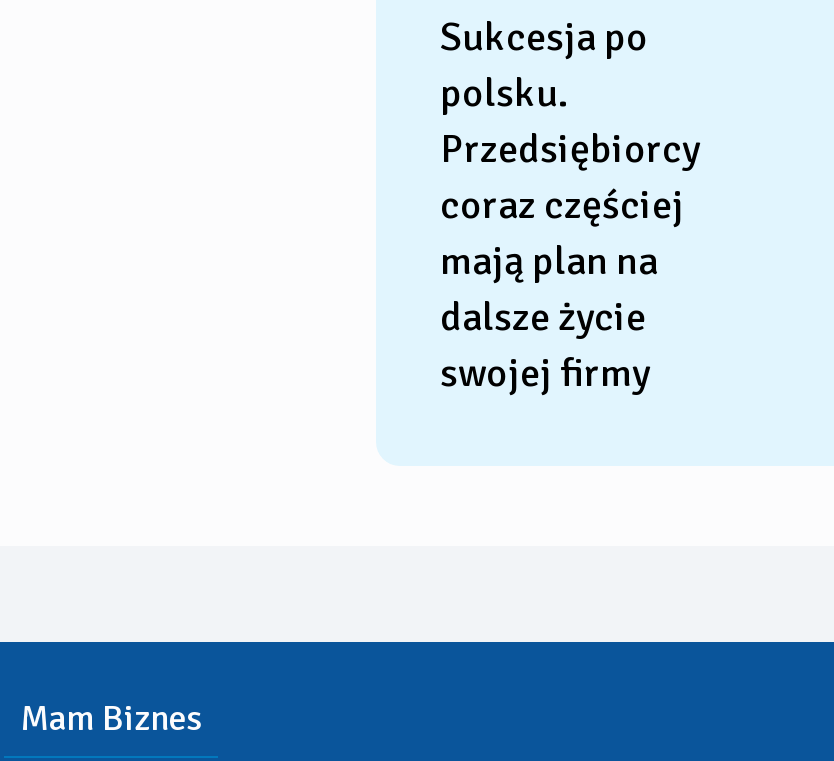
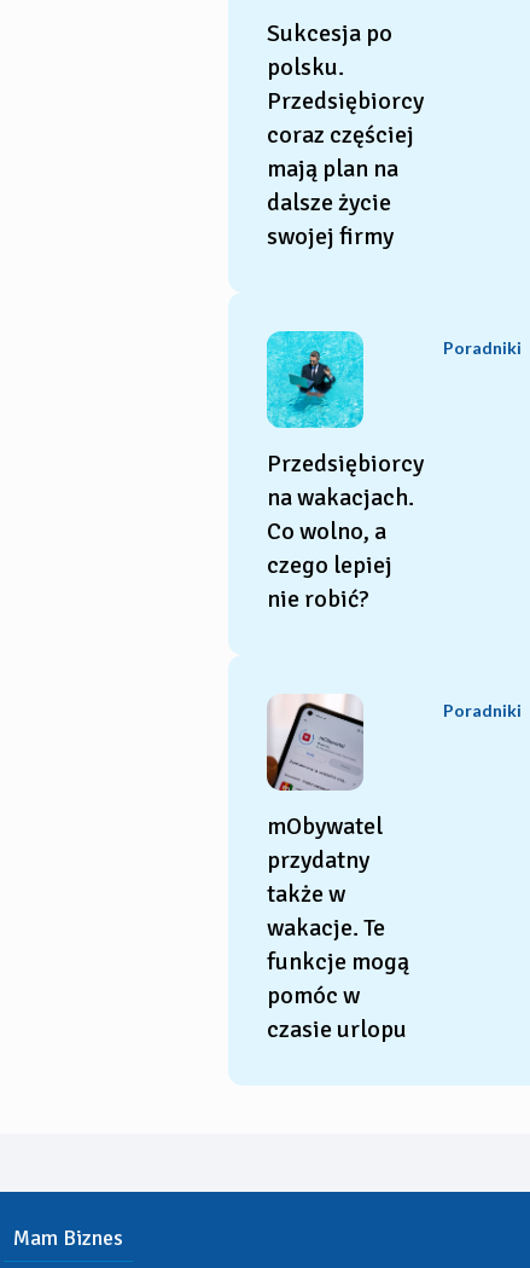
+ [image]
+ Przedsiębiorcy
+ na wakacjach.
+ Co wolno, a
+ czego lepiej
+ nie robić?

+ [image]
+ mObywatel
+ przydatny
+ także w
+ wakacje. Te
+ funkcje mogą
+ pomóc w
+ czasie urlopu

+ Poradniki

+ Poradniki
